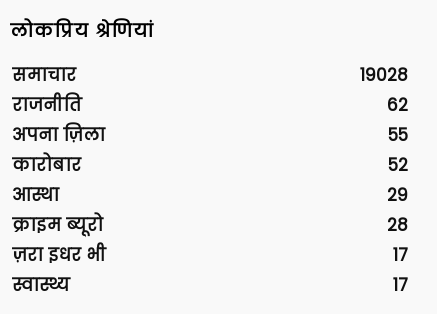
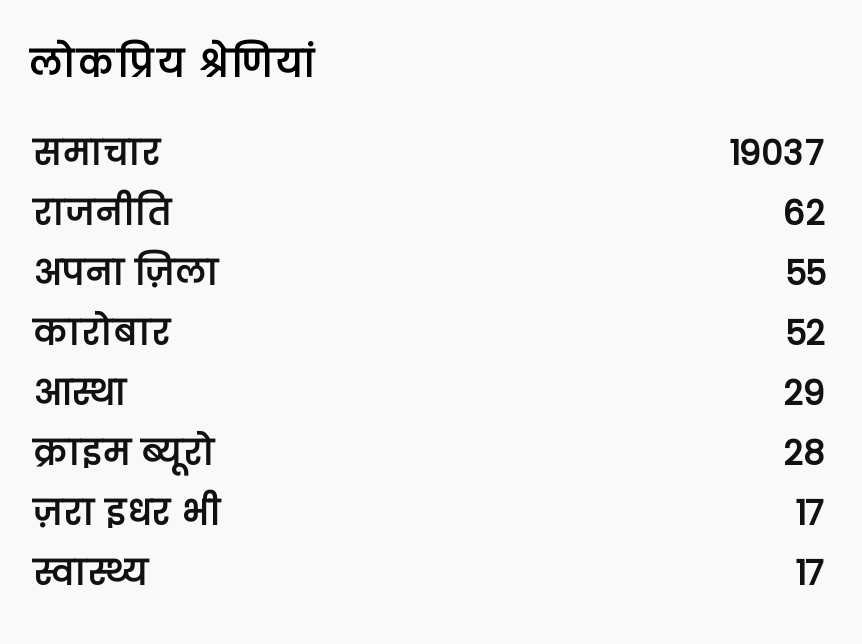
- 19028
+ 19037
